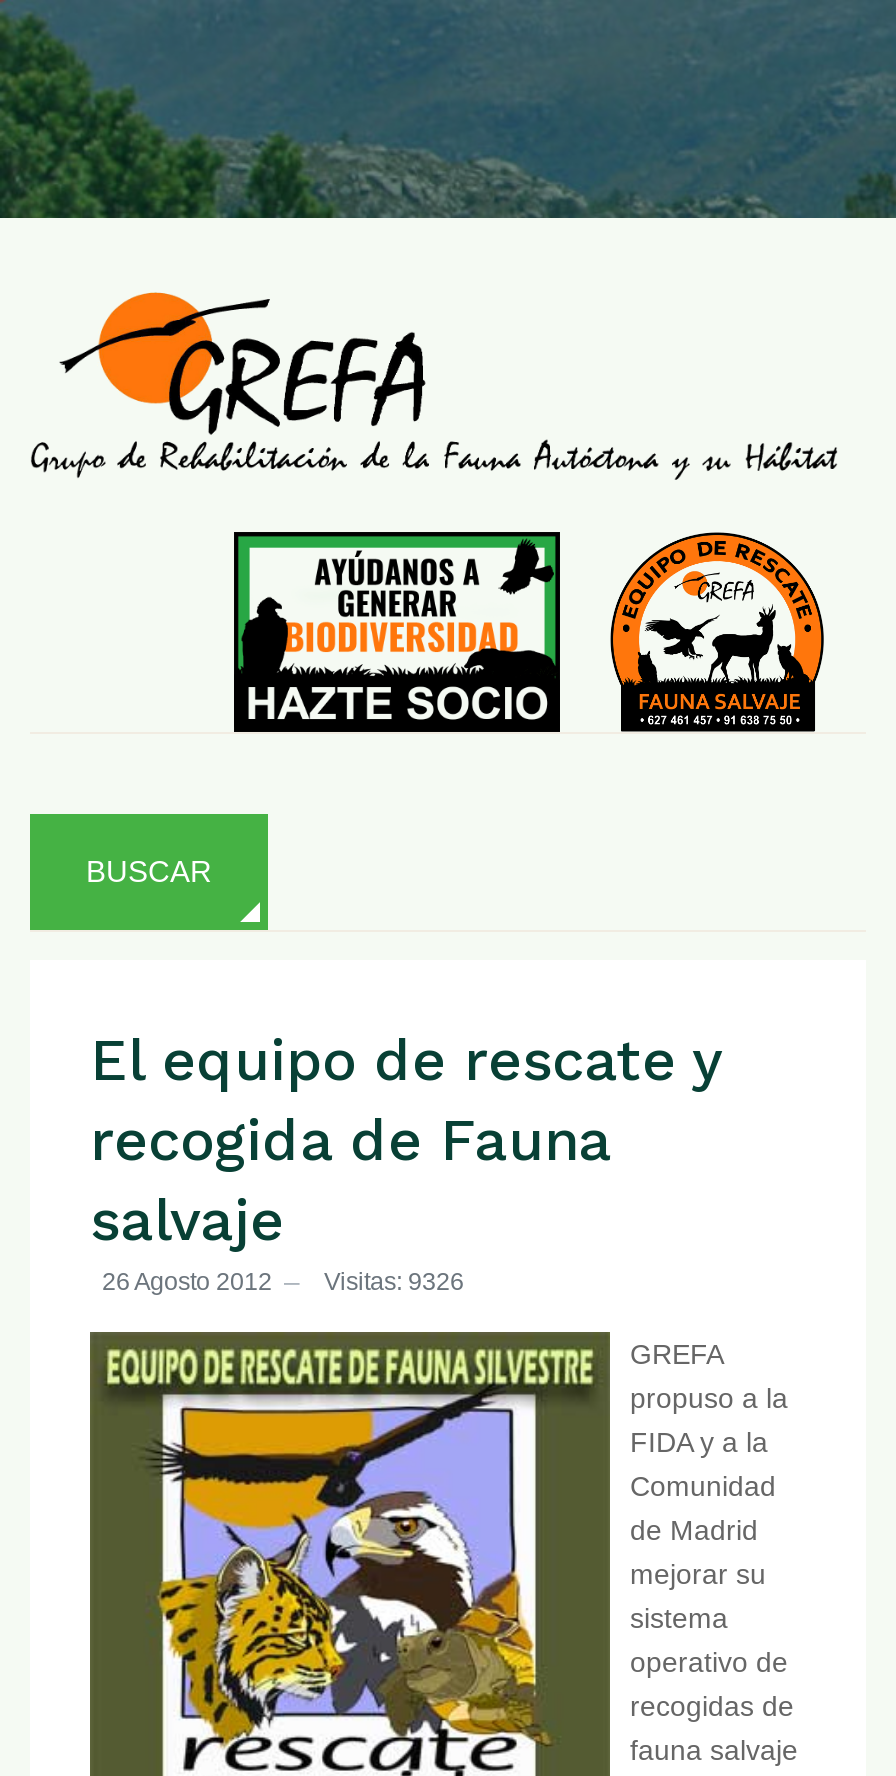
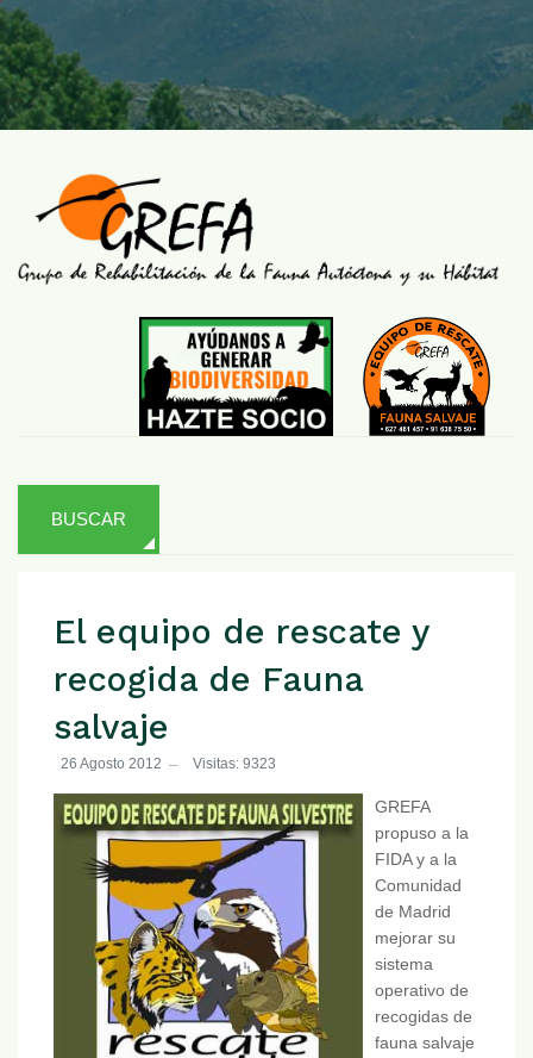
- 26 Agosto 2012 Visitas: 9326
+ 26 Agosto 2012 Visitas: 9323
